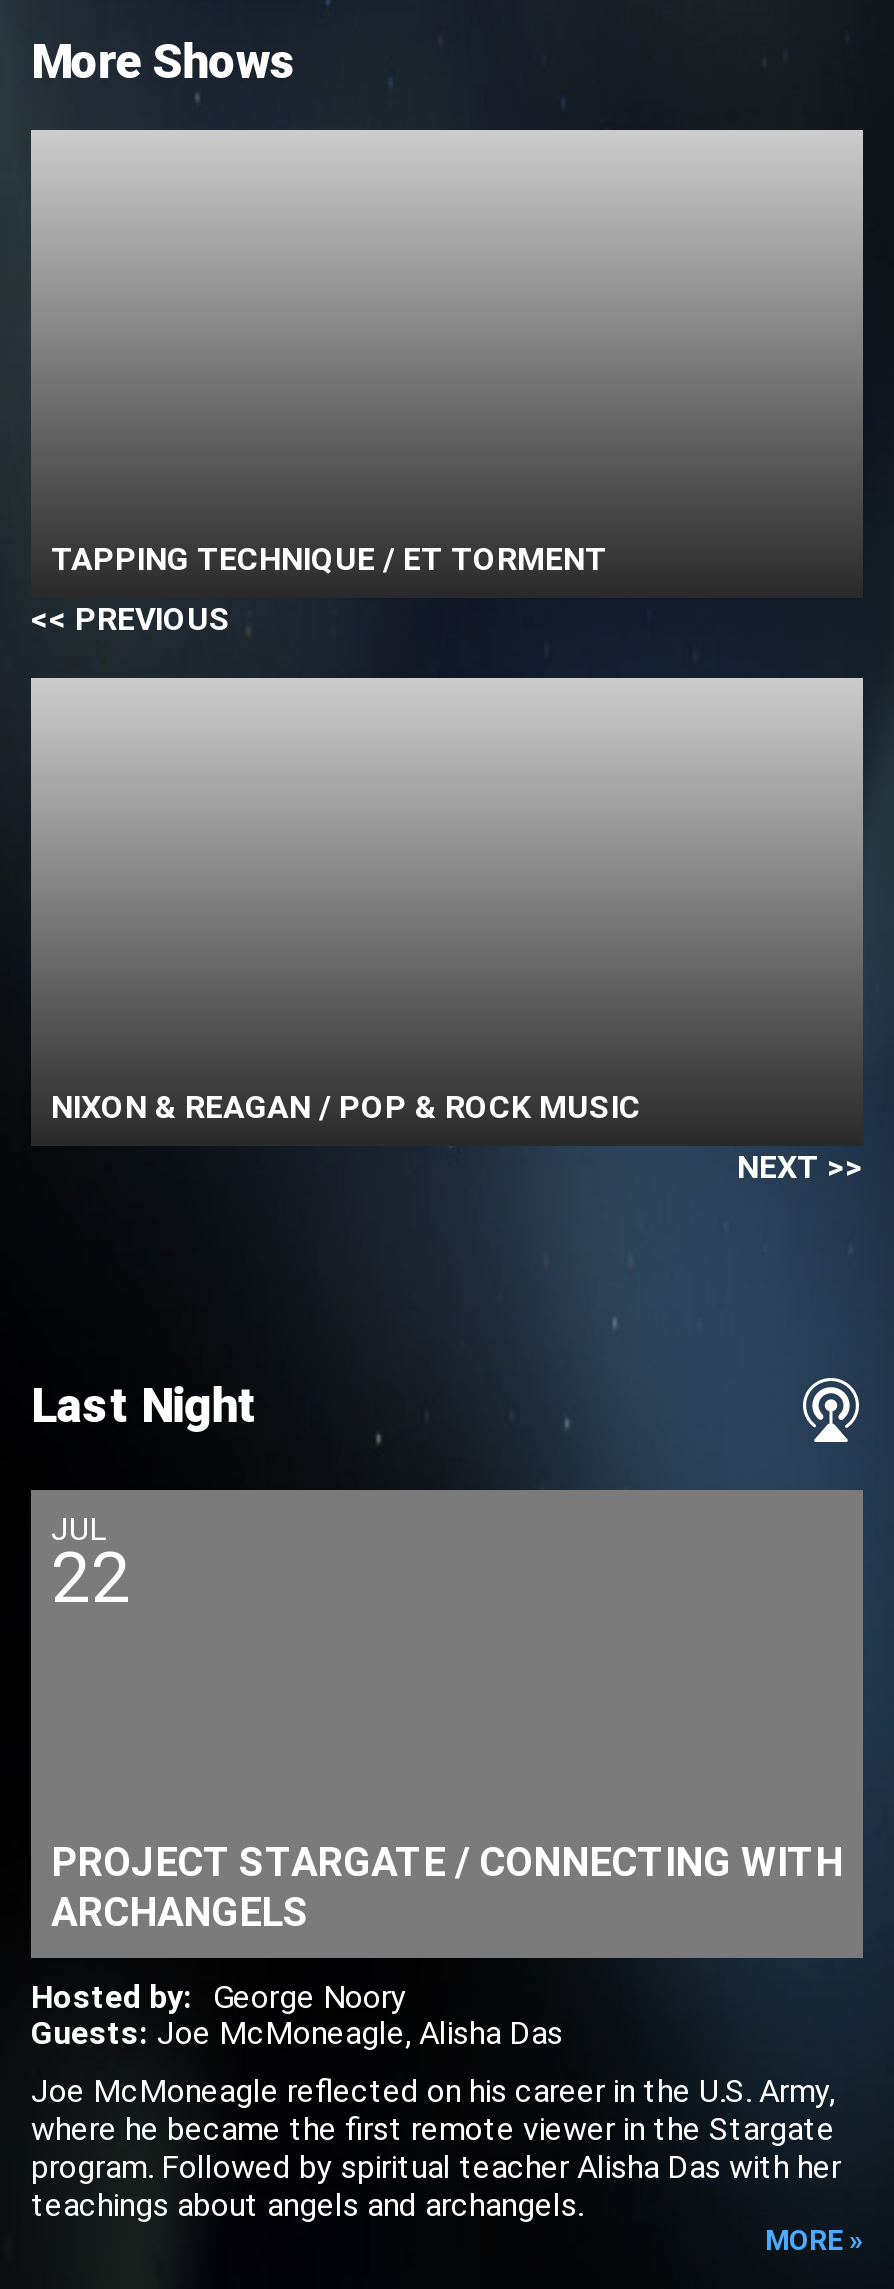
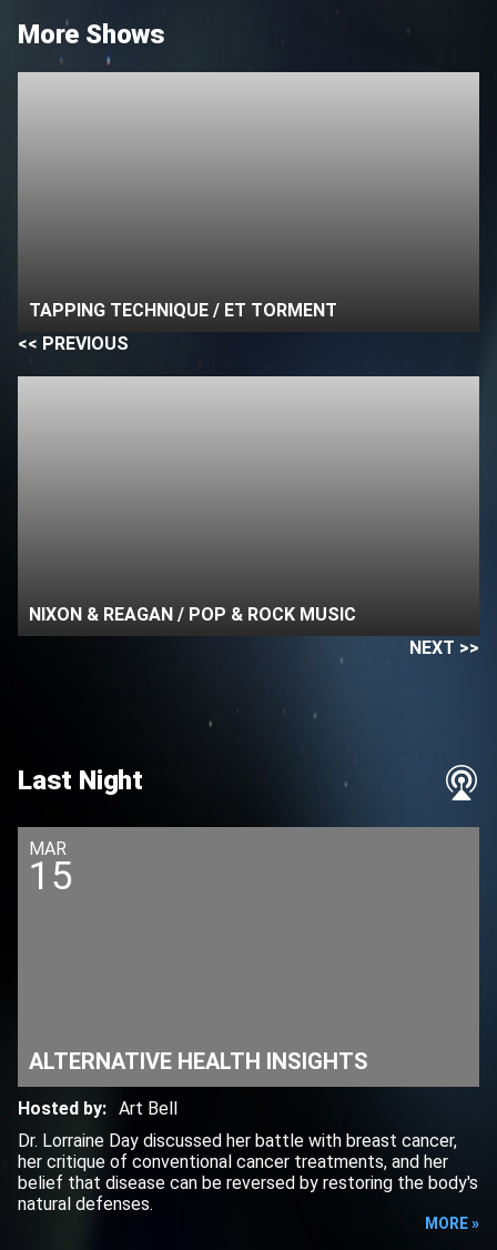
- JUL
- 22
+ MAR
+ 15

- PROJECT STARGATE / CONNECTING WITH
- ARCHANGELS
+ ALTERNATIVE HEALTH INSIGHTS

- Hosted by: George Noory
- Guests: Joe McMoneagle, Alisha Das
+ Hosted by: Art Bell

- Joe McMoneagle reflected on his career in the U.S. Army,
- where he became the first remote viewer in the Stargate
- program. Followed by spiritual teacher Alisha Das with her
- teachings about angels and archangels.
+ Dr. Lorraine Day discussed her battle with breast cancer,
+ her critique of conventional cancer treatments, and her
+ belief that disease can be reversed by restoring the body's
+ natural defenses.
